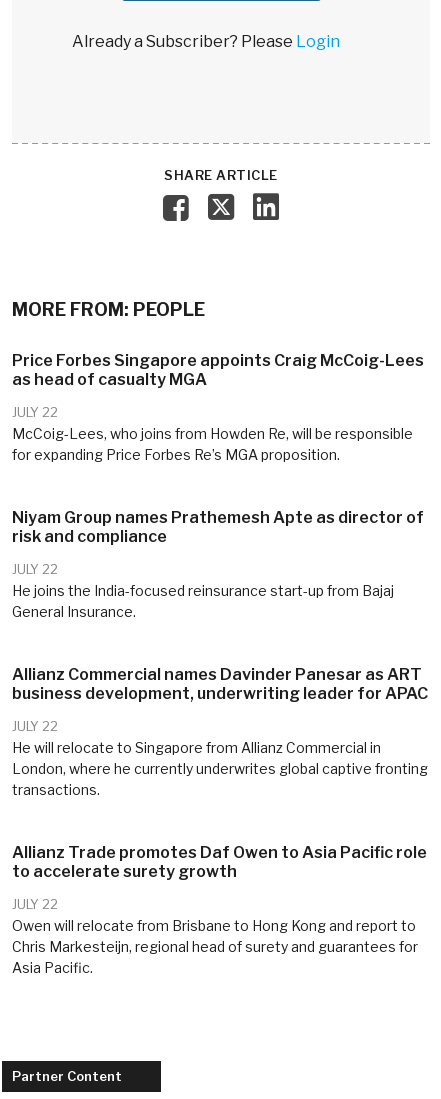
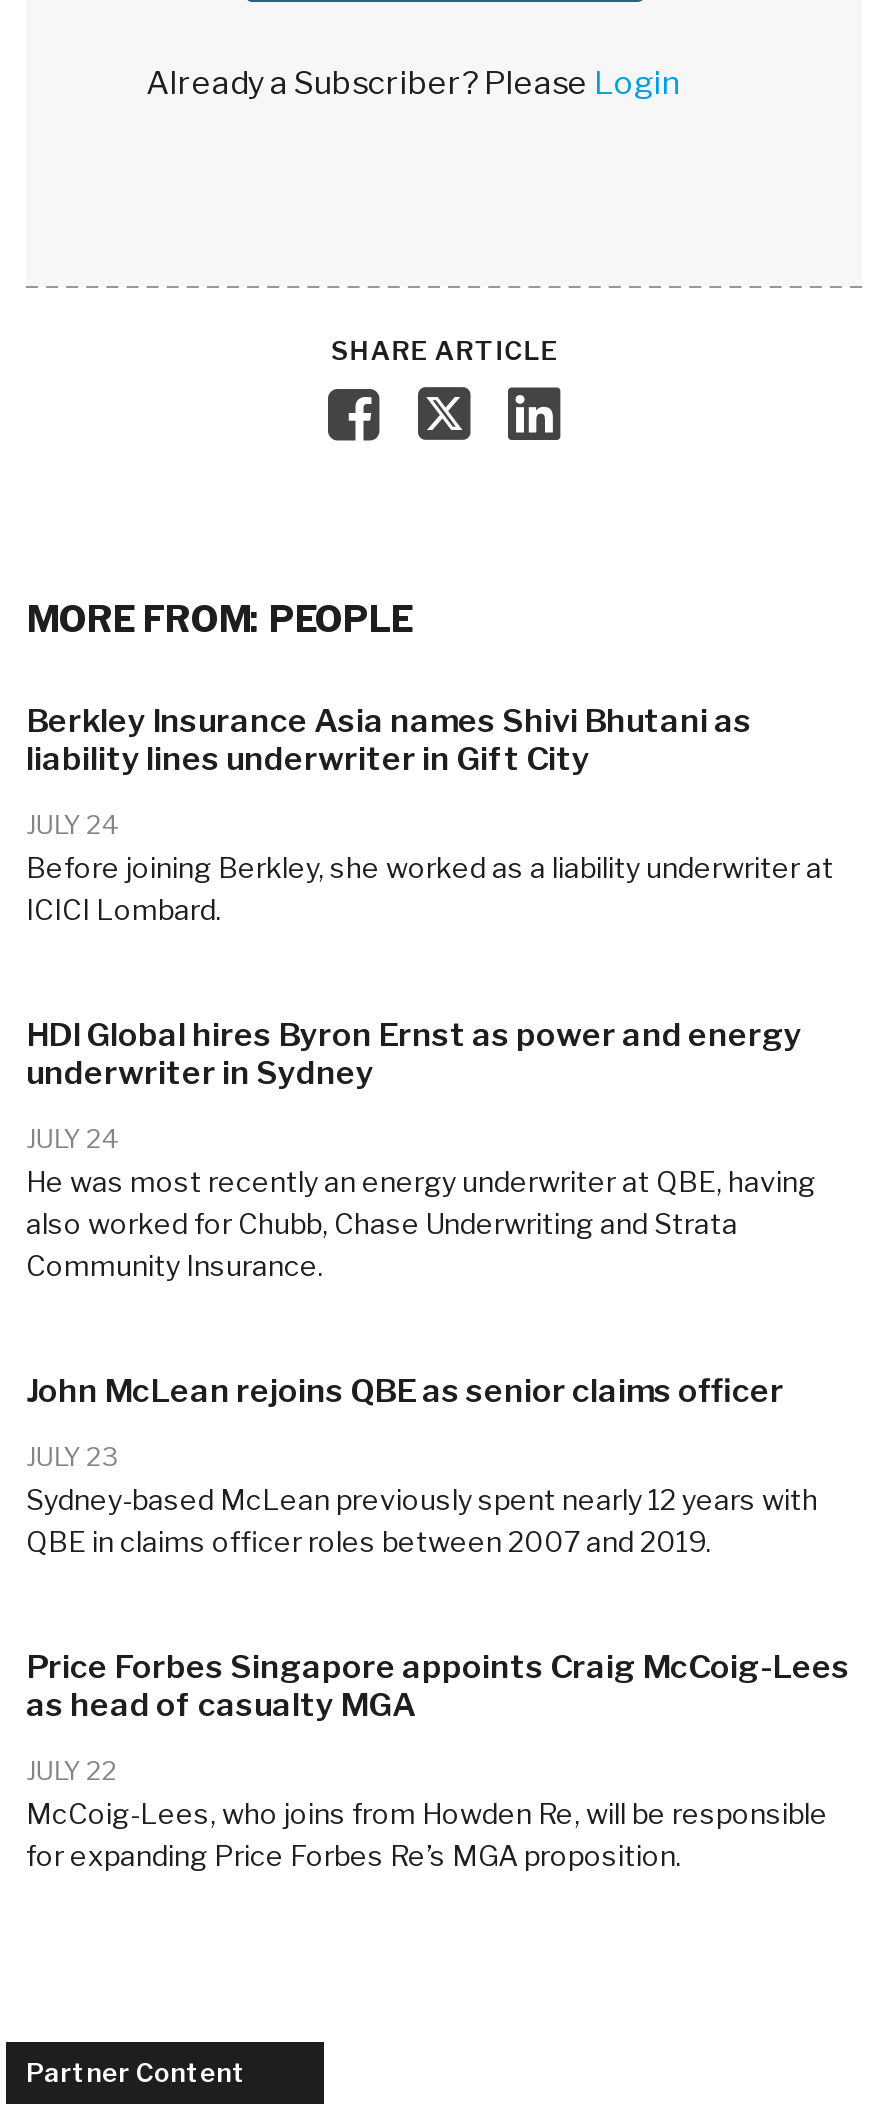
+ Berkley Insurance Asia names Shivi Bhutani as
+ liability lines underwriter in Gift City
+ JULY 24
+ Before joining Berkley, she worked as a liability underwriter at
+ ICICI Lombard.
+ HDI Global hires Byron Ernst as power and energy
+ underwriter in Sydney
+ JULY 24
+ He was most recently an energy underwriter at QBE, having
+ also worked for Chubb, Chase Underwriting and Strata
+ Community Insurance.
+ John McLean rejoins QBE as senior claims officer
+ JULY 23
+ Sydney-based McLean previously spent nearly 12 years with
+ QBE in claims officer roles between 2007 and 2019.

moved down: Price Forbes Singapore appoints Craig McCoig-Lees | as head of casualty MGA | JULY 22 | McCoig-Lees, who joins from Howden Re, will be responsible | for expanding Price Forbes Re’s MGA proposition.

- Niyam Group names Prathemesh Apte as director of
- risk and compliance
- JULY 22
- He joins the India-focused reinsurance start-up from Bajaj
- General Insurance.
- Allianz Commercial names Davinder Panesar as ART
- business development, underwriting leader for APAC
- JULY 22
- He will relocate to Singapore from Allianz Commercial in
- London, where he currently underwrites global captive fronting
- transactions.
- Allianz Trade promotes Daf Owen to Asia Pacific role
- to accelerate surety growth
- JULY 22
- Owen will relocate from Brisbane to Hong Kong and report to
- Chris Markesteijn, regional head of surety and guarantees for
- Asia Pacific.
